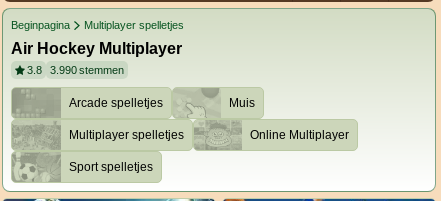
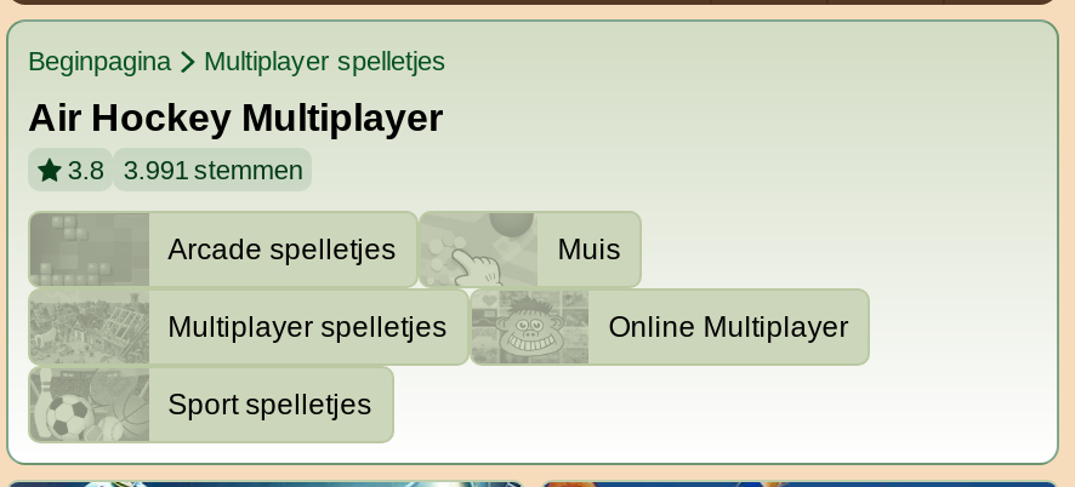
- 3.8 3.990 stemmen
+ 3.8 3.991 stemmen
